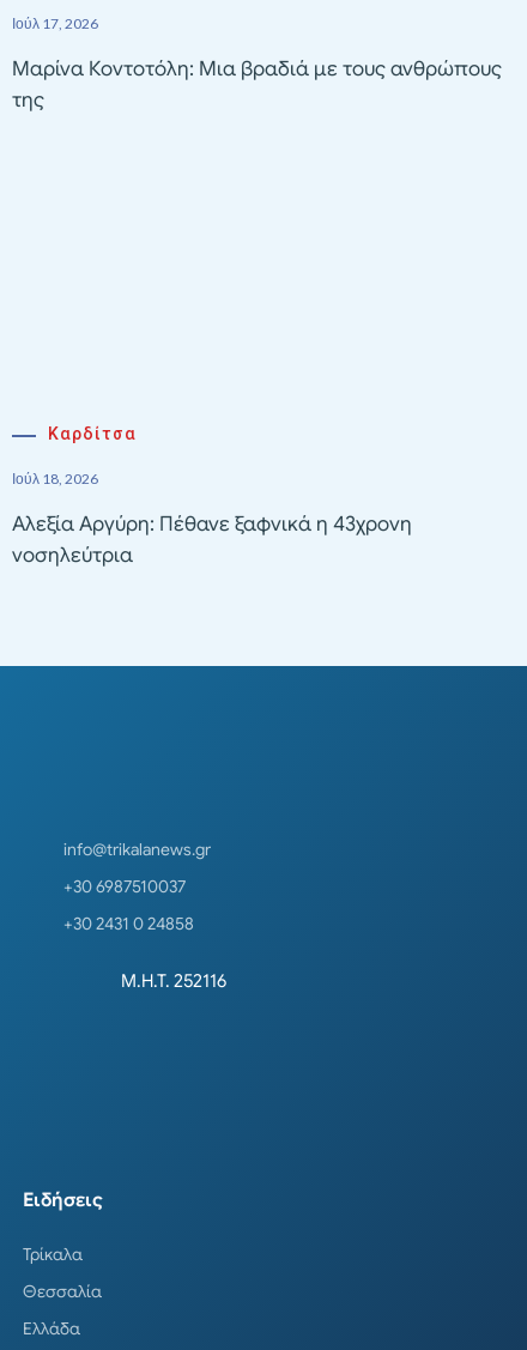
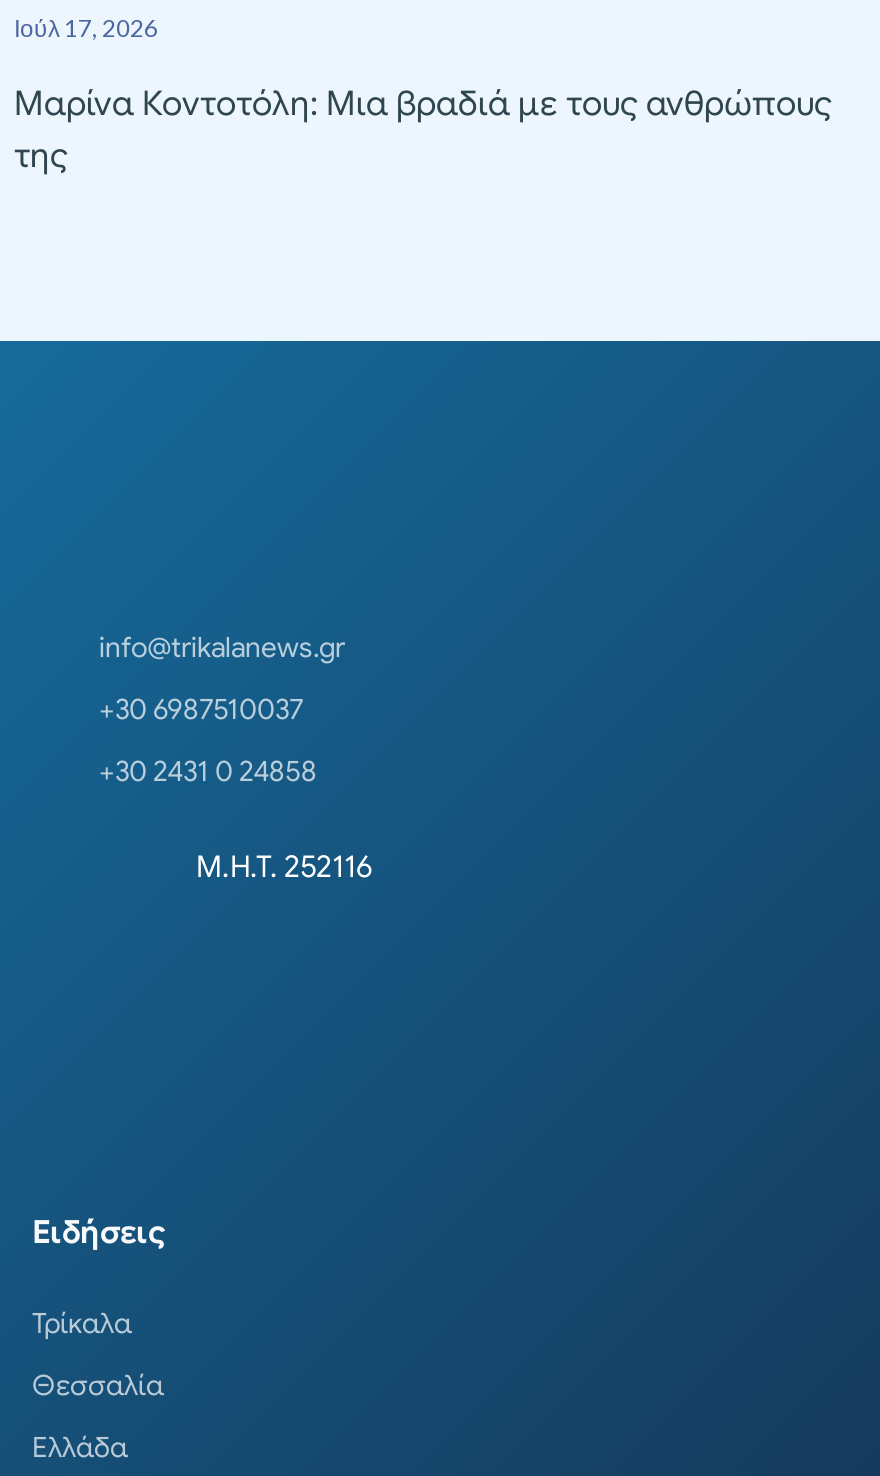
- Καρδίτσα
- Ιούλ 18, 2026
- Αλεξία Αργύρη: Πέθανε ξαφνικά η 43χρονη
- νοσηλεύτρια
